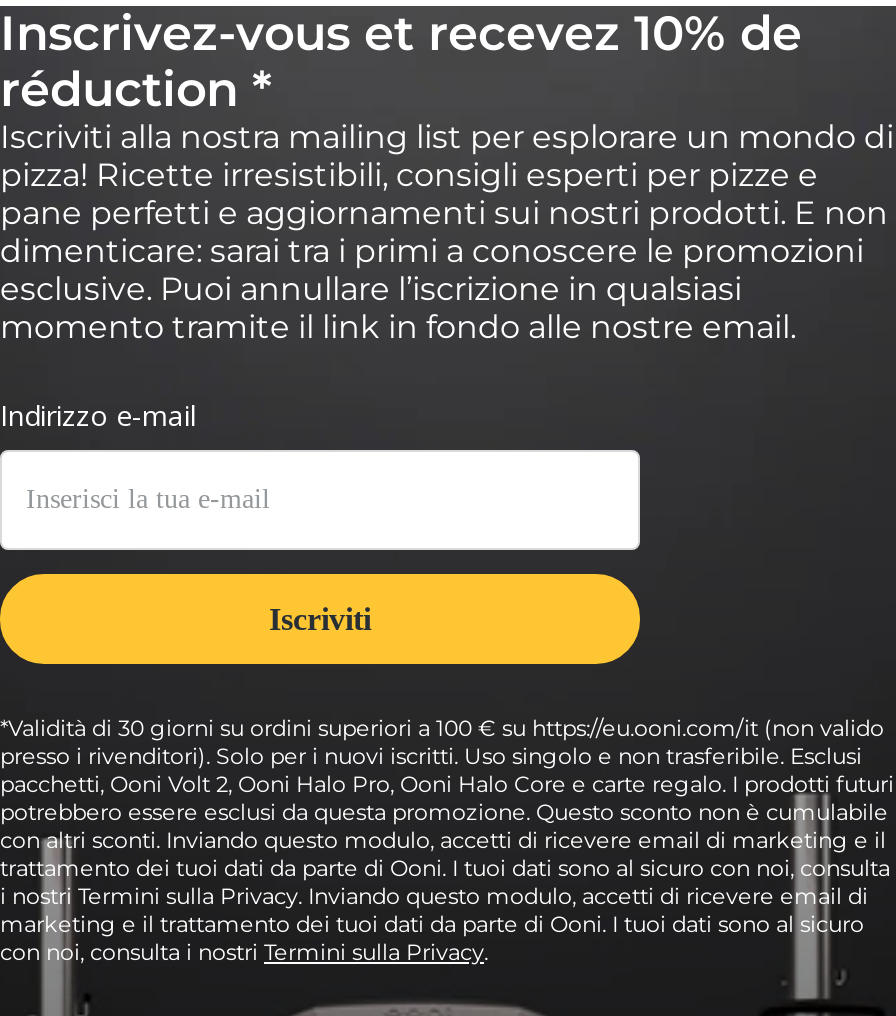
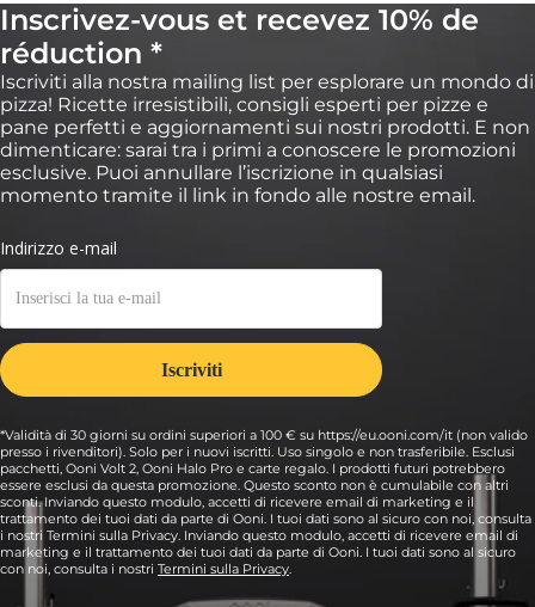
- pacchetti, Ooni Volt 2, Ooni Halo Pro, Ooni Halo Core e carte regalo. I prodotti futuri
- potrebbero essere esclusi da questa promozione. Questo sconto non è cumulabile
- con altri sconti. Inviando questo modulo, accetti di ricevere email di marketing e il
+ pacchetti, Ooni Volt 2, Ooni Halo Pro e carte regalo. I prodotti futuri potrebbero
+ essere esclusi da questa promozione. Questo sconto non è cumulabile con altri
+ sconti. Inviando questo modulo, accetti di ricevere email di marketing e il
